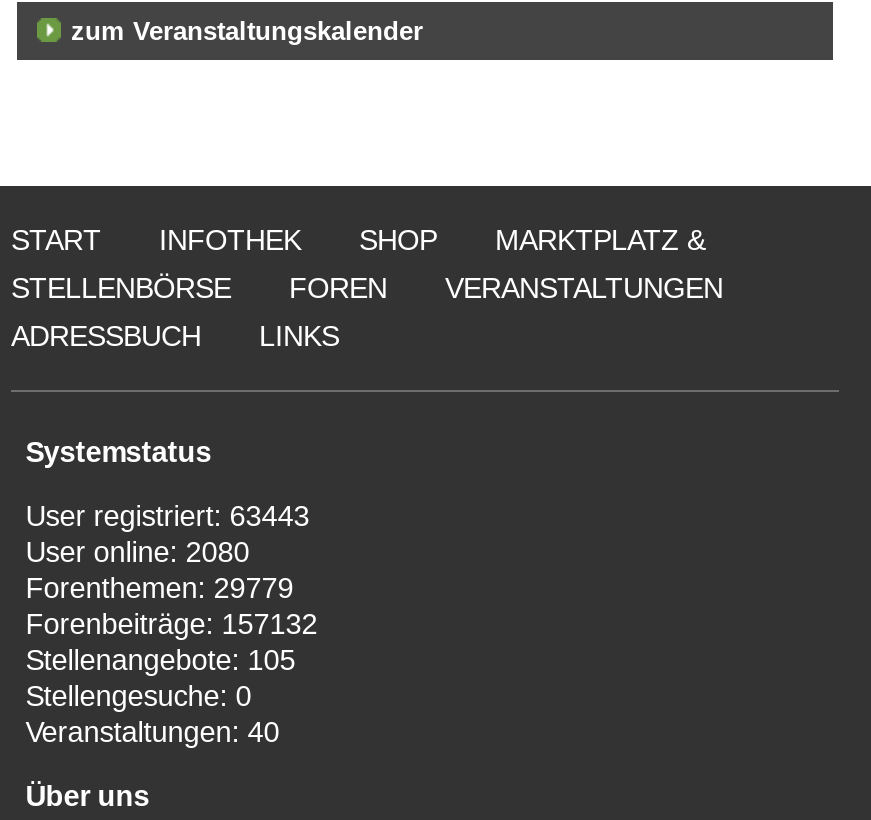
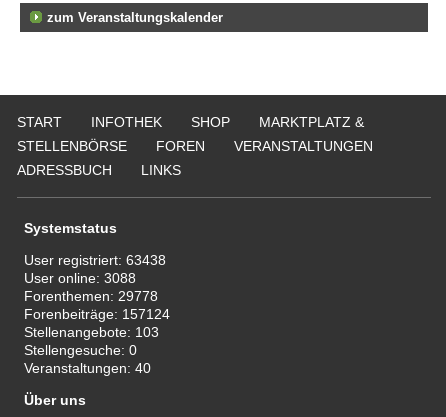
- User registriert: 63443
+ User registriert: 63438

- User online: 2080
+ User online: 3088

- Forenthemen: 29779
+ Forenthemen: 29778

- Forenbeiträge: 157132
+ Forenbeiträge: 157124

- Stellenangebote: 105
+ Stellenangebote: 103
